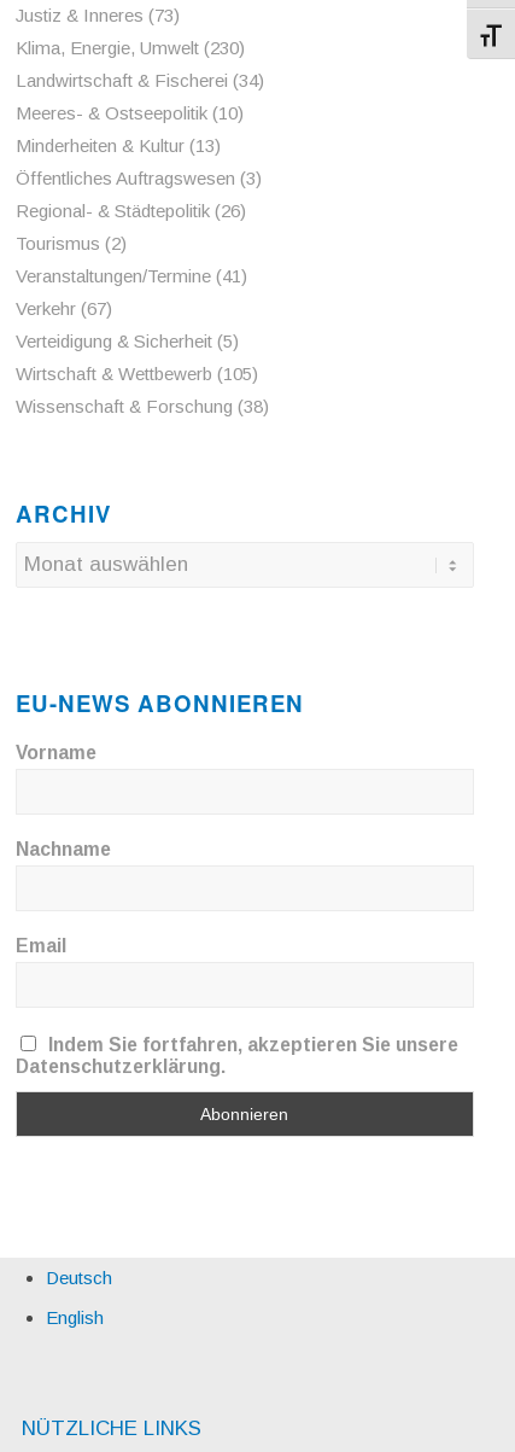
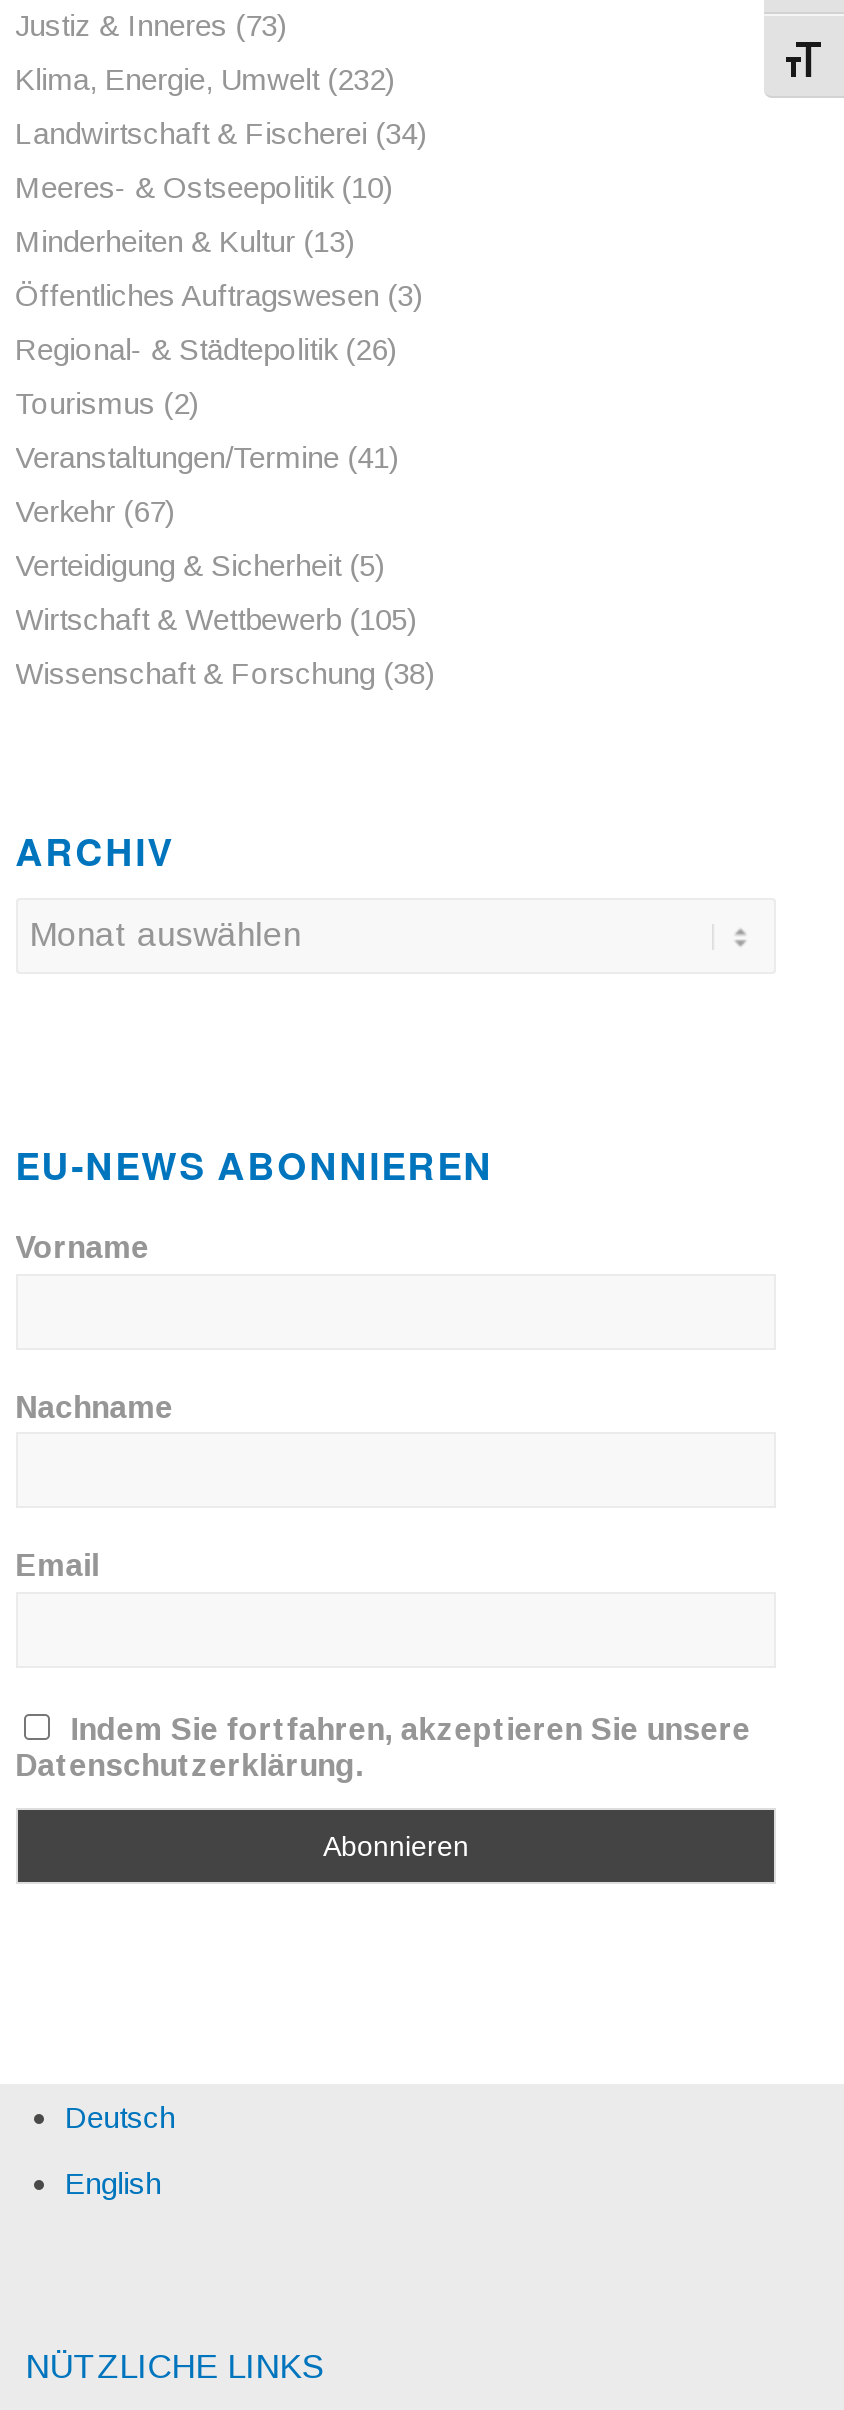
- Klima, Energie, Umwelt (230)
+ Klima, Energie, Umwelt (232)
